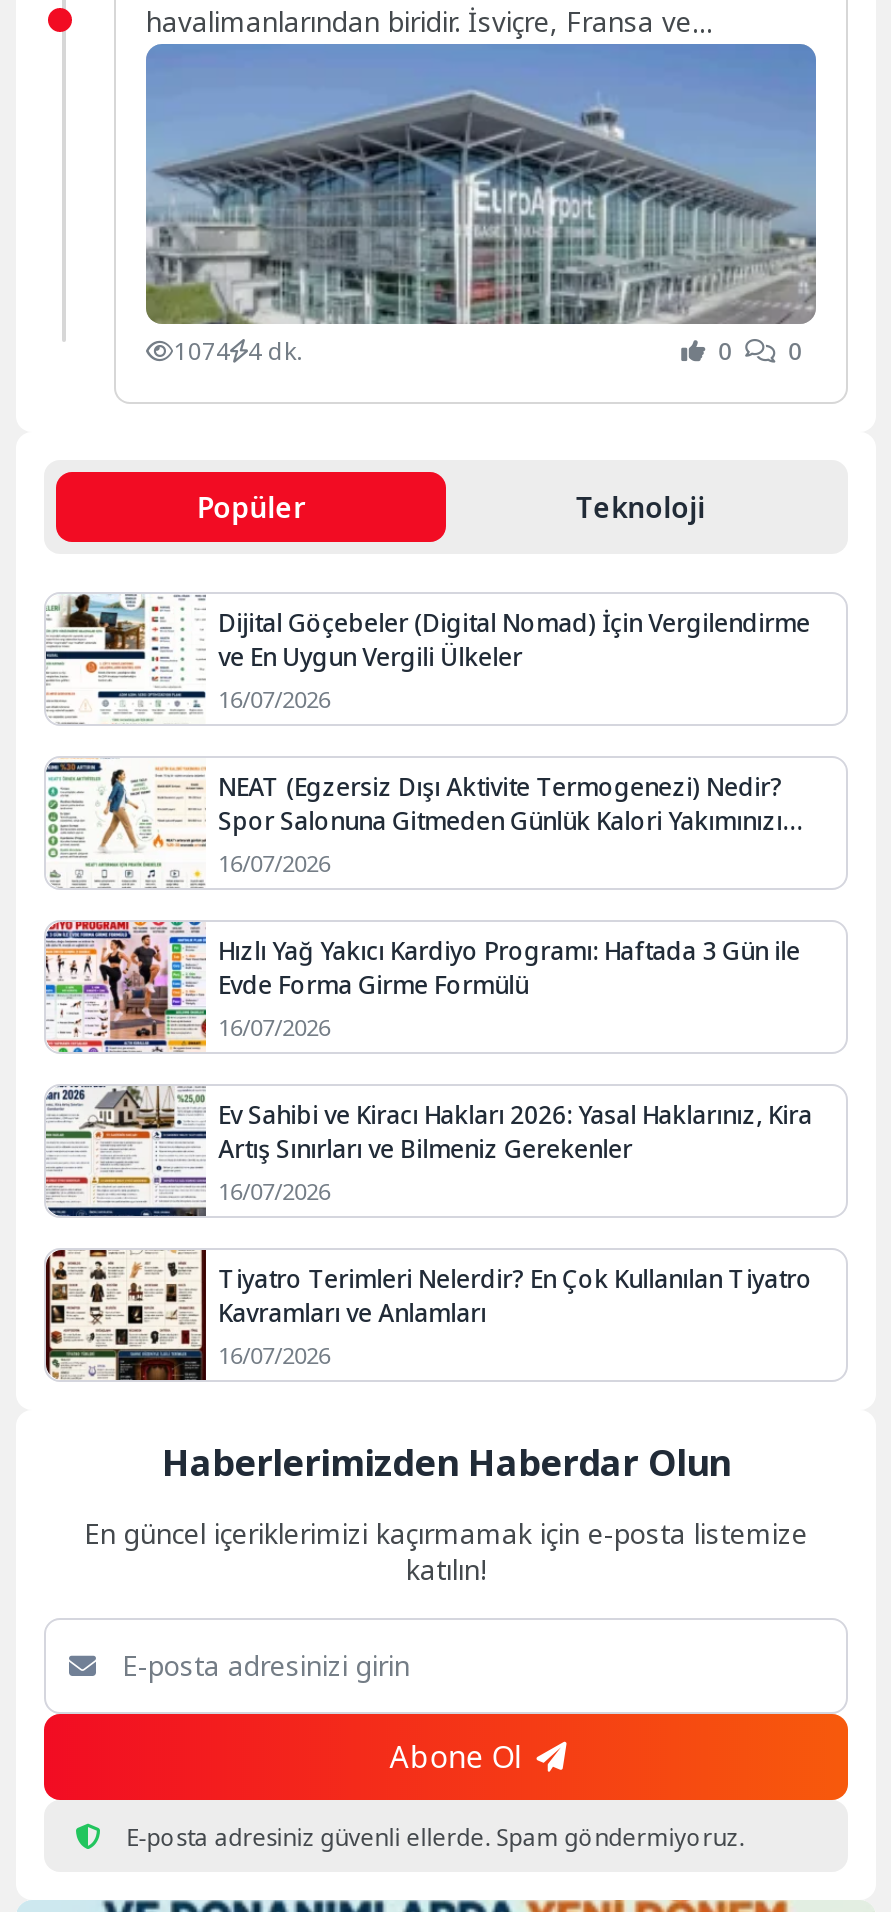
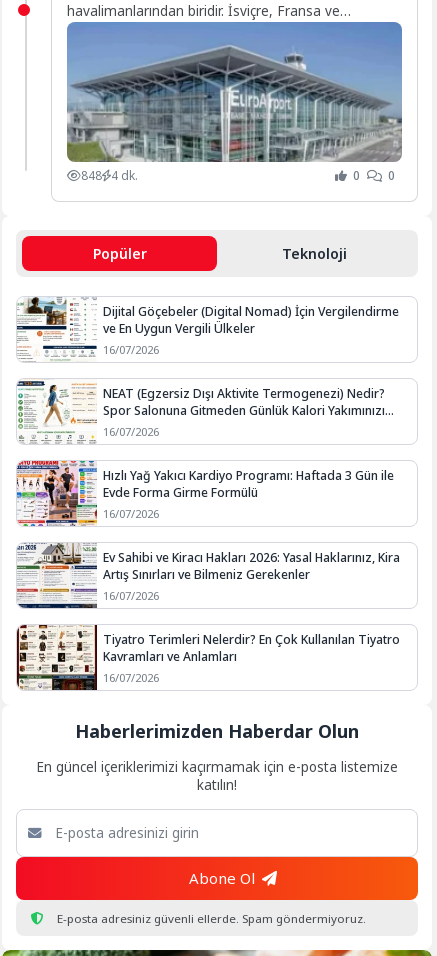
- 1074 4 dk.
+ 848 4 dk.
